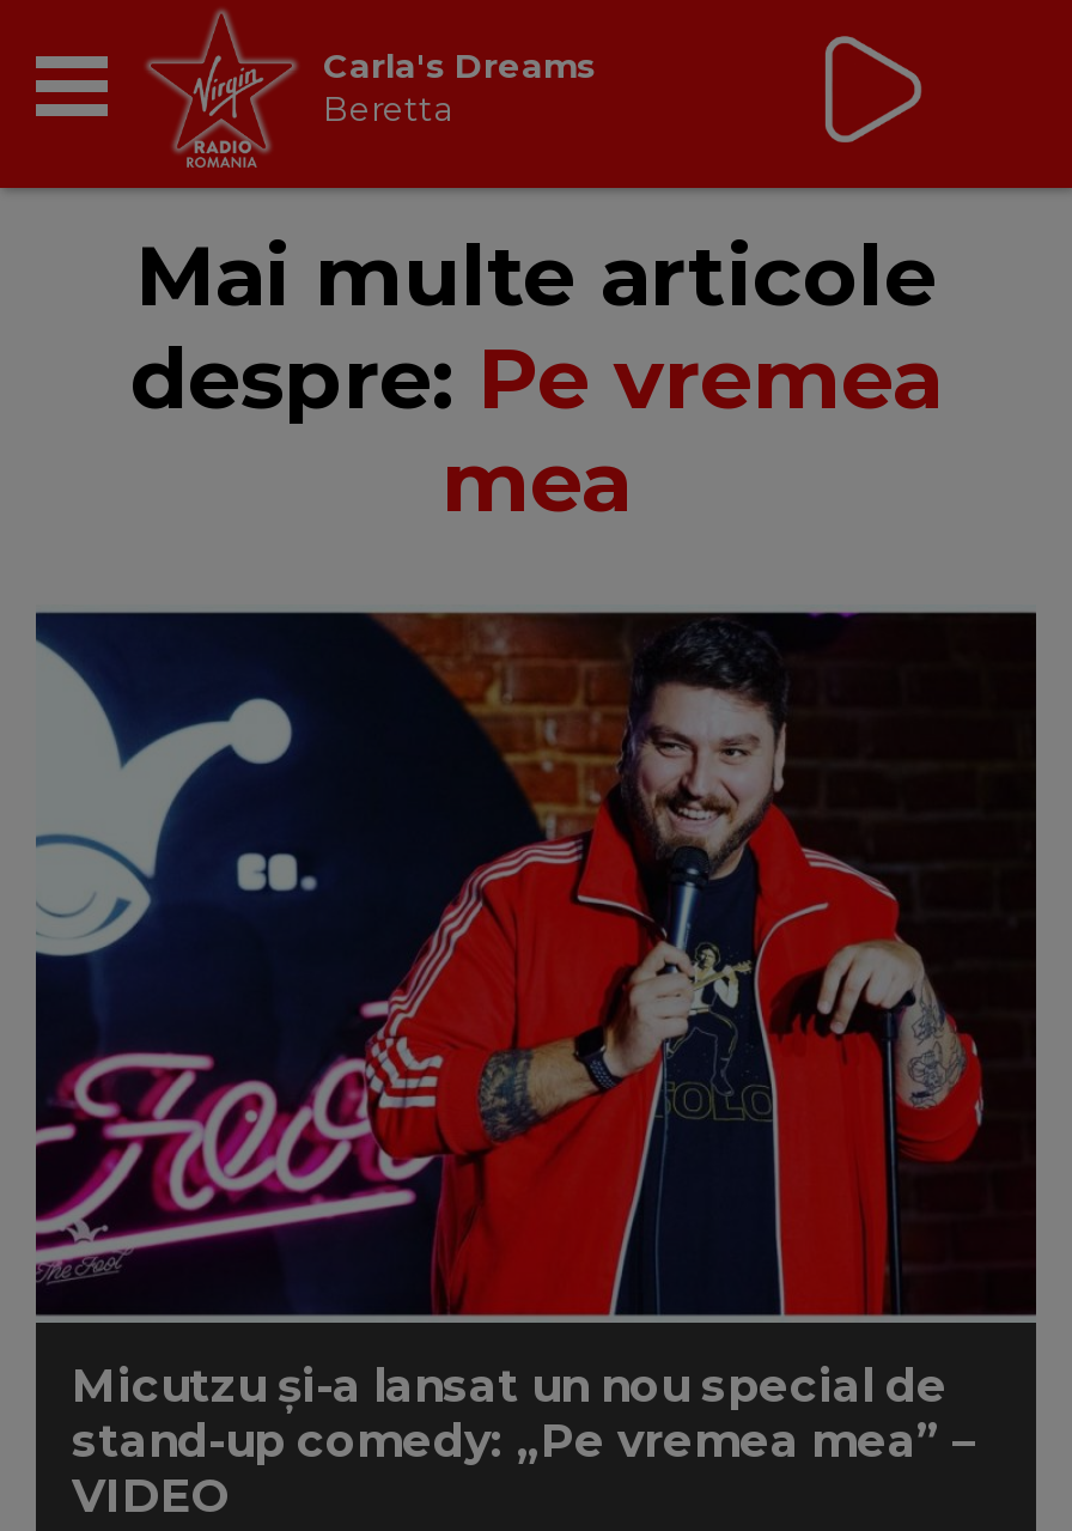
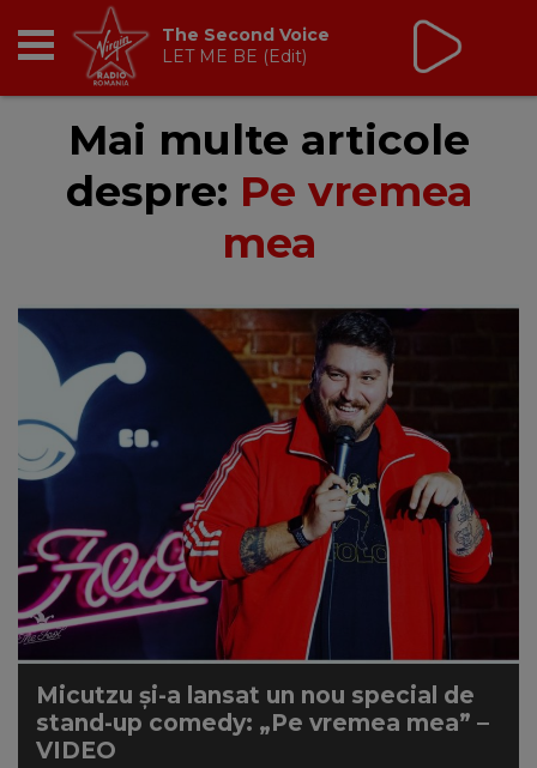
- Carla's Dreams
- Beretta
+ The Second Voice
+ LET ME BE (Edit)
